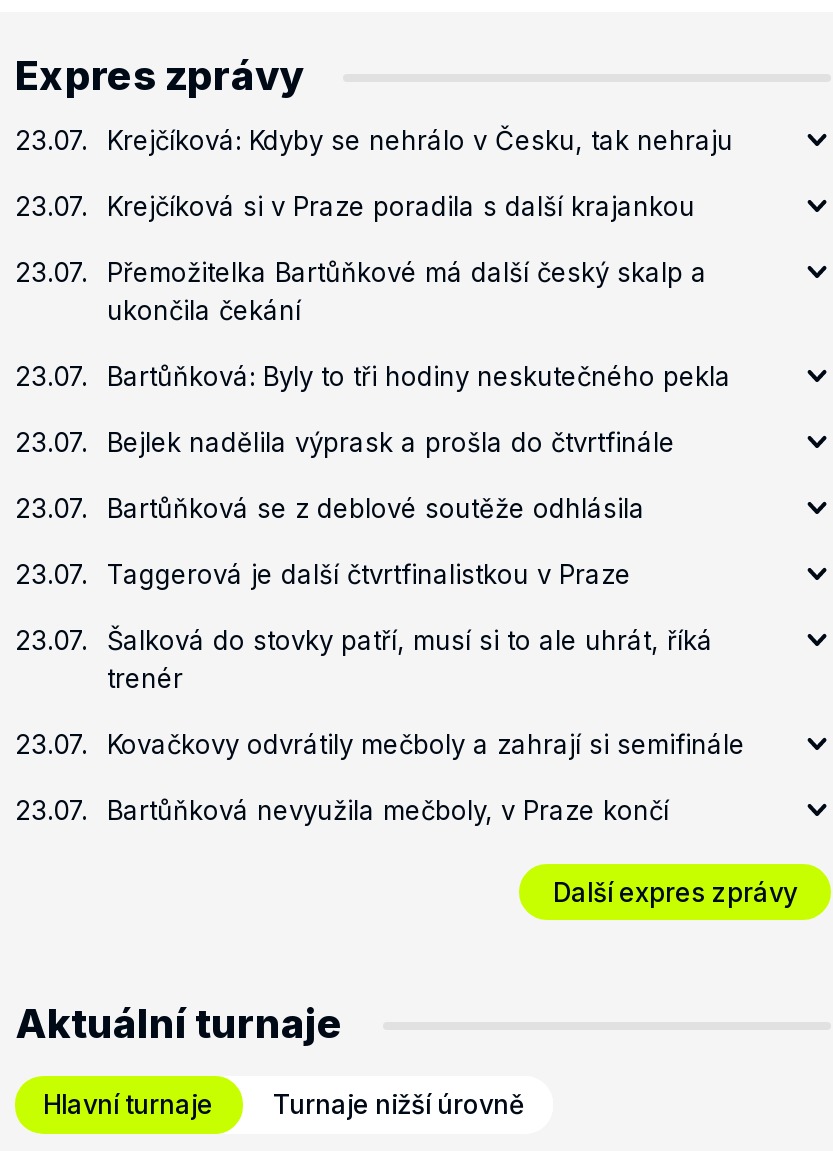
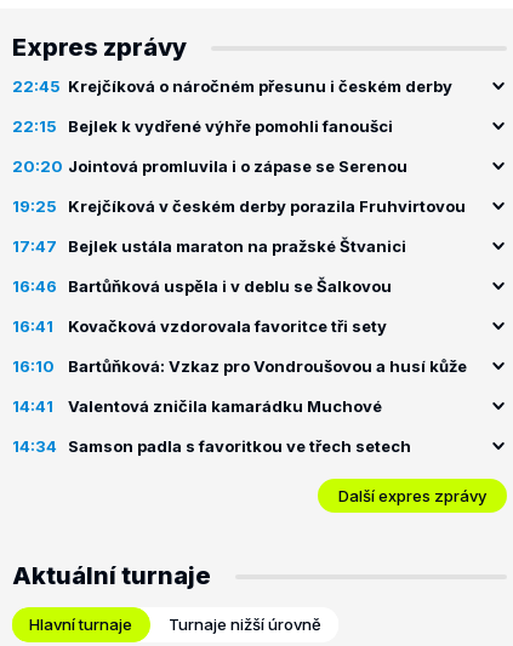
- 23.07.
- Krejčíková: Kdyby se nehrálo v Česku, tak nehraju
+ 22:45 Krejčíková o náročném přesunu i českém derby

- 23.07.
- Krejčíková si v Praze poradila s další krajankou
+ 22:15 Bejlek k vydřené výhře pomohli fanoušci

- 23.07.
- Přemožitelka Bartůňkové má další český skalp a
- ukončila čekání
+ 20:20 Jointová promluvila i o zápase se Serenou

- 23.07.
- Bartůňková: Byly to tři hodiny neskutečného pekla
+ 19:25 Krejčíková v českém derby porazila Fruhvirtovou

- 23.07.
- Bejlek nadělila výprask a prošla do čtvrtfinále
+ 17:47 Bejlek ustála maraton na pražské Štvanici

- 23.07.
- Bartůňková se z deblové soutěže odhlásila
+ 16:46 Bartůňková uspěla i v deblu se Šalkovou

- 23.07.
- Taggerová je další čtvrtfinalistkou v Praze
+ 16:41
+ Kovačková vzdorovala favoritce tři sety

- 23.07.
- Šalková do stovky patří, musí si to ale uhrát, říká
- trenér
+ 16:10
+ Bartůňková: Vzkaz pro Vondroušovou a husí kůže

- 23.07.
- Kovačkovy odvrátily mečboly a zahrají si semifinále
+ 14:41
+ Valentová zničila kamarádku Muchové

- 23.07.
- Bartůňková nevyužila mečboly, v Praze končí
+ 14:34 Samson padla s favoritkou ve třech setech
